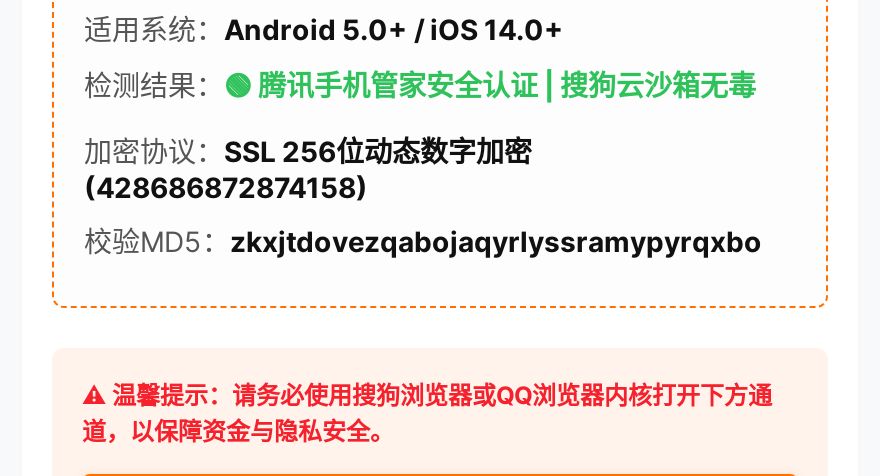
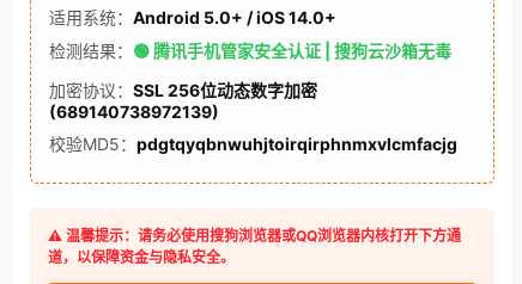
- (428686872874158)
+ (689140738972139)

- 校验MD5：zkxjtdovezqabojaqyrlyssramypyrqxbo
+ 校验MD5：pdgtqyqbnwuhjtoirqirphnmxvlcmfacjg
